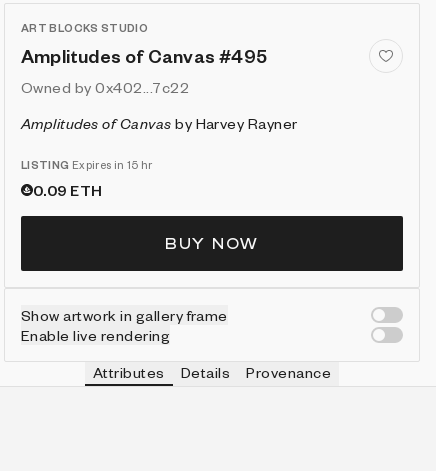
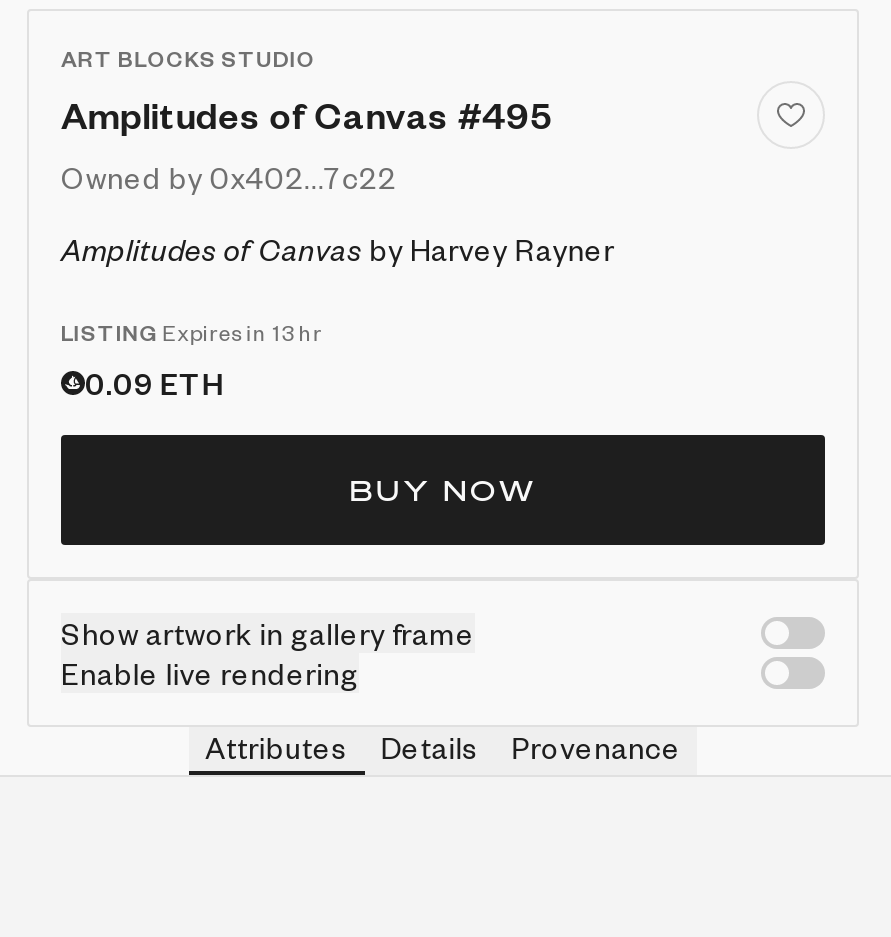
- LISTING Expires in 15 hr
+ LISTING Expires in 13 hr
